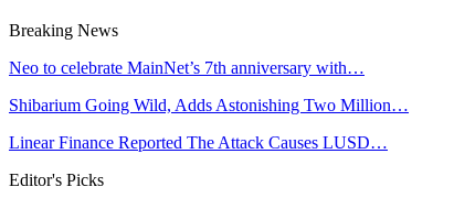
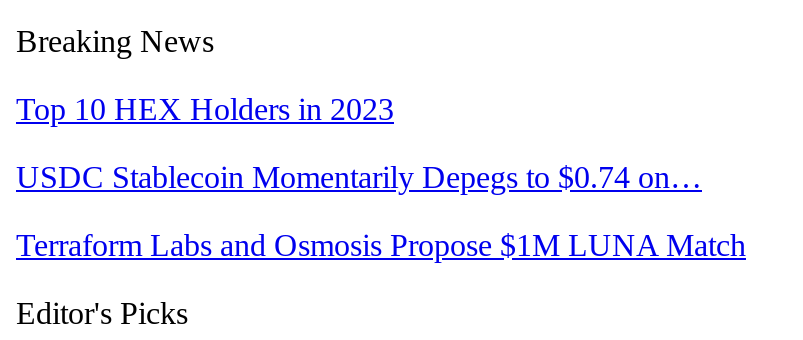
- Neo to celebrate MainNet’s 7th anniversary with…
+ Top 10 HEX Holders in 2023

- Shibarium Going Wild, Adds Astonishing Two Million…
+ USDC Stablecoin Momentarily Depegs to $0.74 on…

- Linear Finance Reported The Attack Causes LUSD…
+ Terraform Labs and Osmosis Propose $1M LUNA Match
